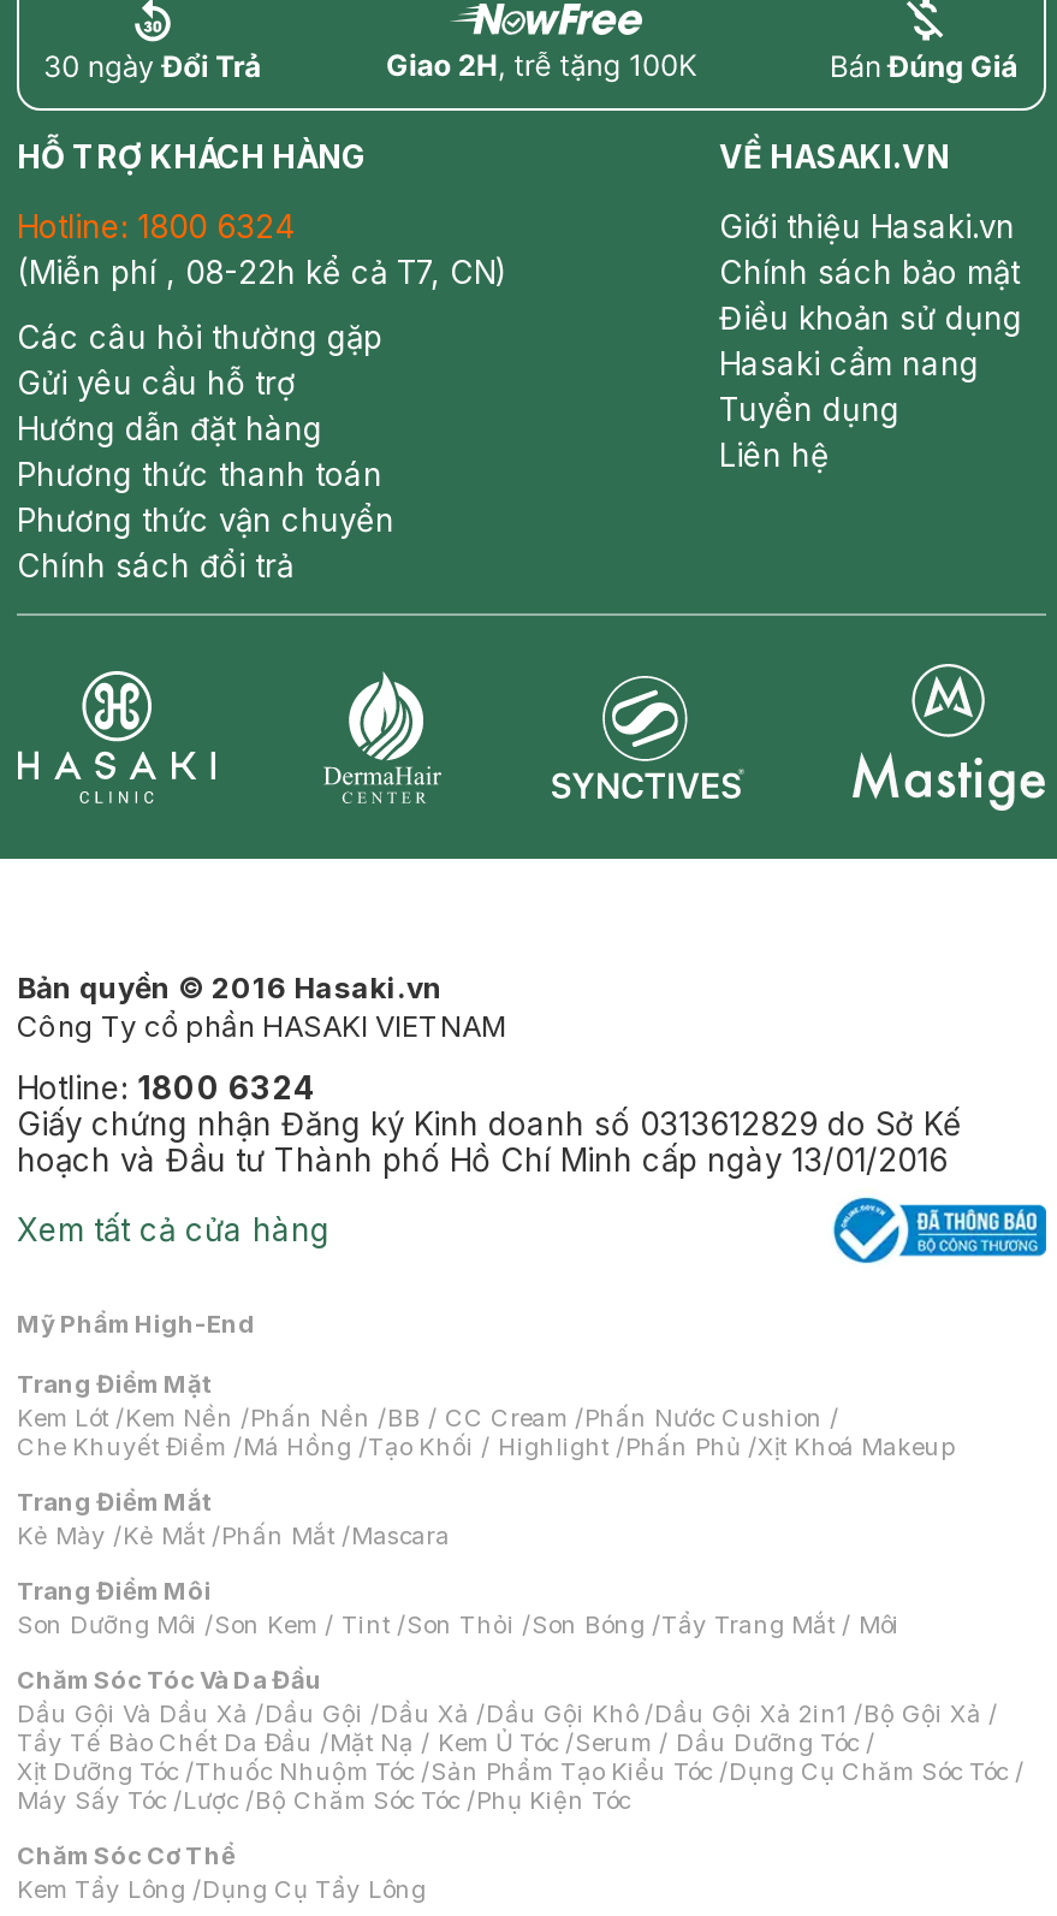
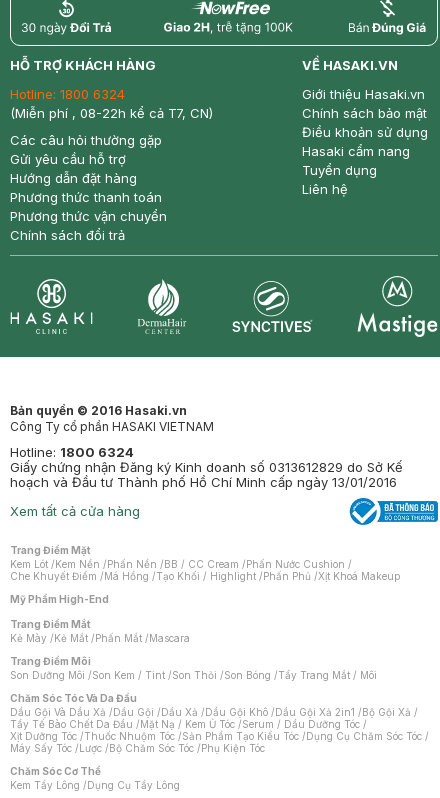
moved down: Mỹ Phẩm High-End

moved up: Trang Điểm Mặt | Kem Lót /Kem Nền /Phấn Nền /BB / CC Cream /Phấn Nước Cushion / | Che Khuyết Điểm /Má Hồng /Tạo Khối / Highlight /Phấn Phủ /Xịt Khoá Makeup
